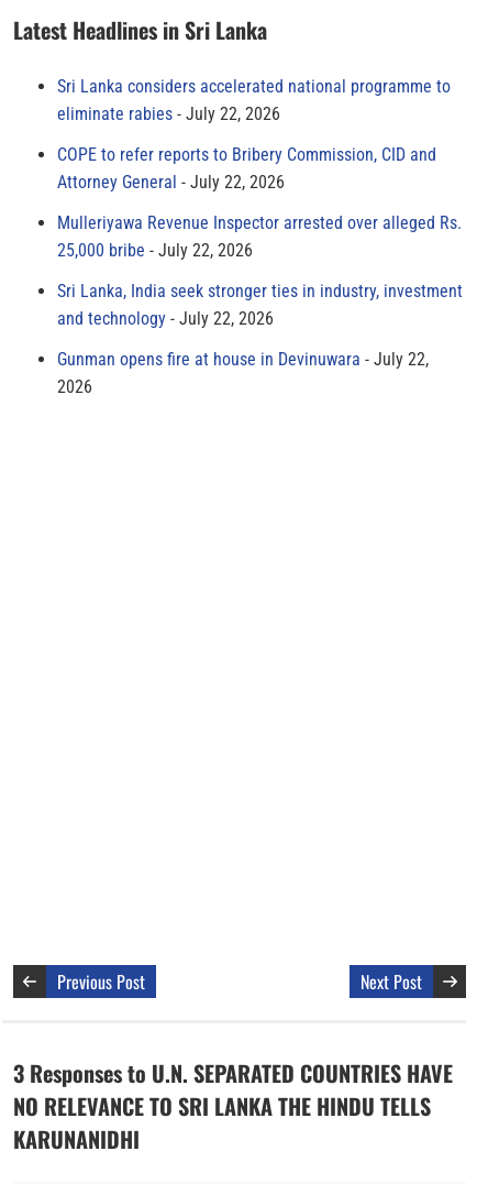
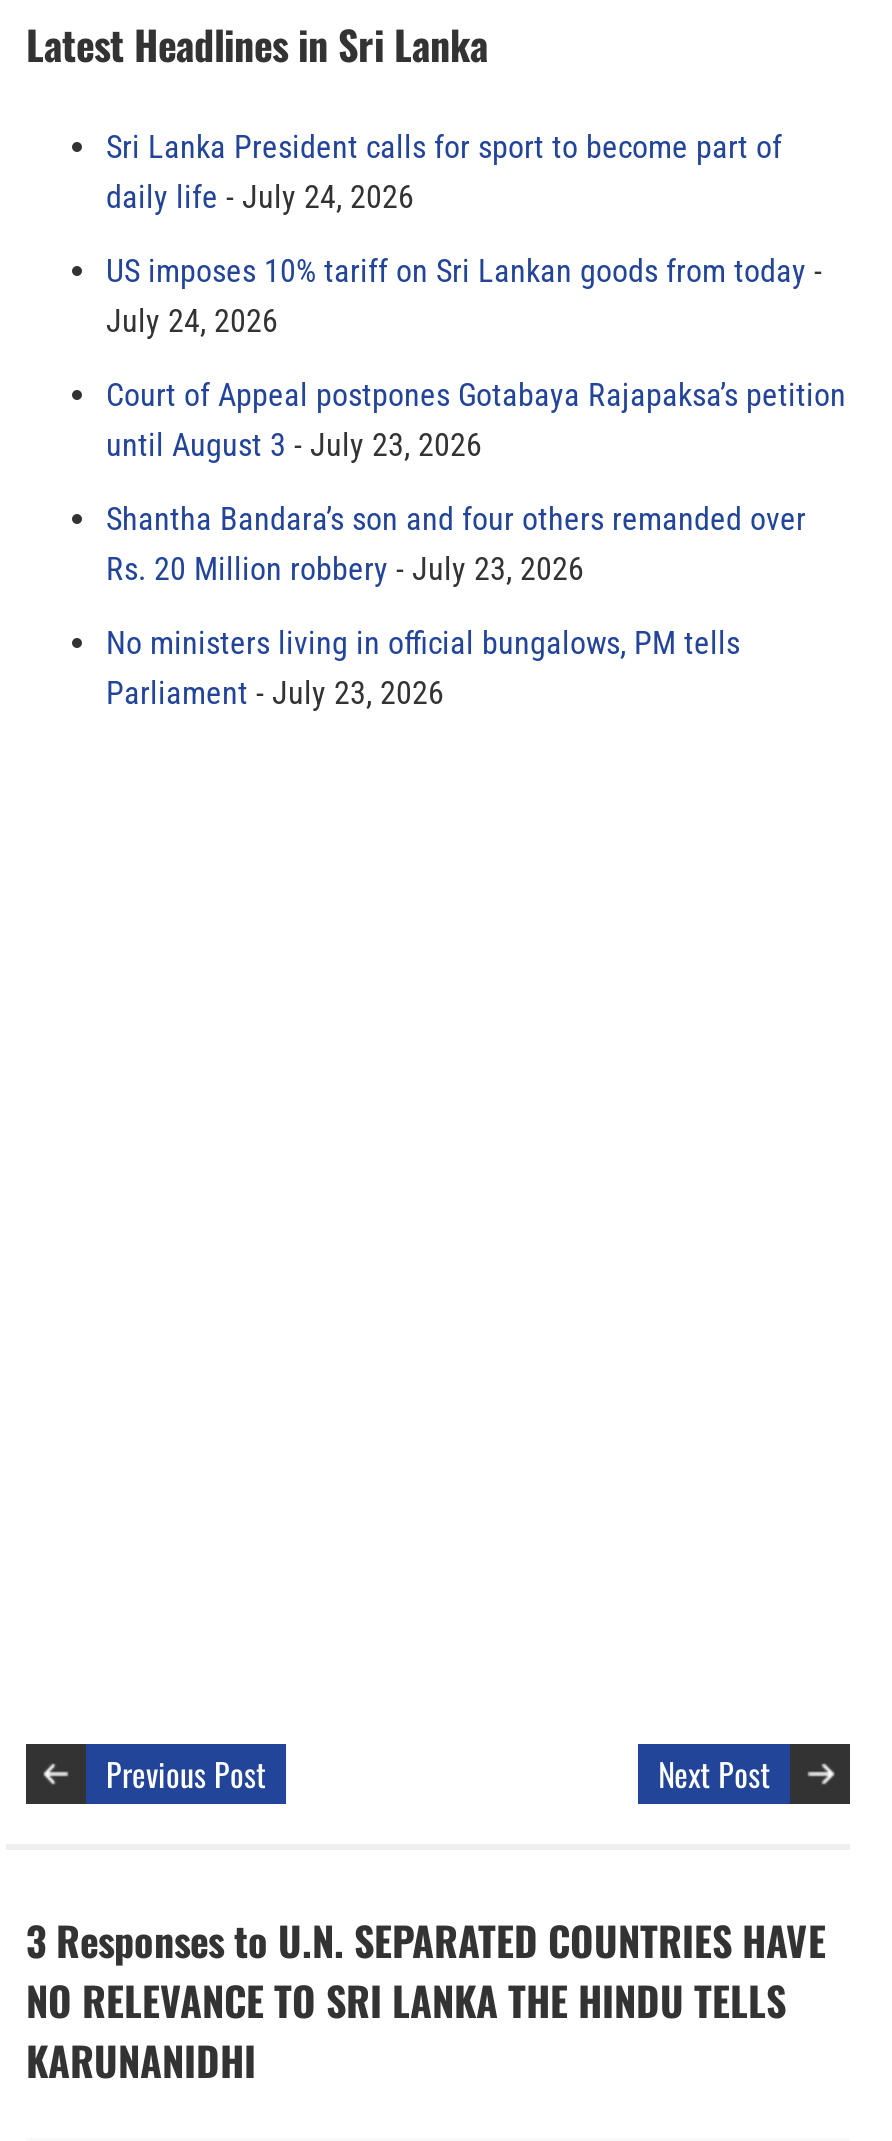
- Sri Lanka considers accelerated national programme to
- eliminate rabies
- July 22, 2026
+ Sri Lanka President calls for sport to become part of
+ daily life
+ July 24, 2026

- COPE to refer reports to Bribery Commission, CID and
- Attorney General
- July 22, 2026
+ US imposes 10% tariff on Sri Lankan goods from today
+ July 24, 2026

- Mulleriyawa Revenue Inspector arrested over alleged Rs.
- 25,000 bribe
- July 22, 2026
+ Court of Appeal postpones Gotabaya Rajapaksa’s petition
+ until August 3
+ July 23, 2026

- Sri Lanka, India seek stronger ties in industry, investment
- and technology
- July 22, 2026
+ Shantha Bandara’s son and four others remanded over
+ Rs. 20 Million robbery
+ July 23, 2026

- Gunman opens fire at house in Devinuwara
- July 22,
- 2026
+ No ministers living in official bungalows, PM tells
+ Parliament
+ July 23, 2026
